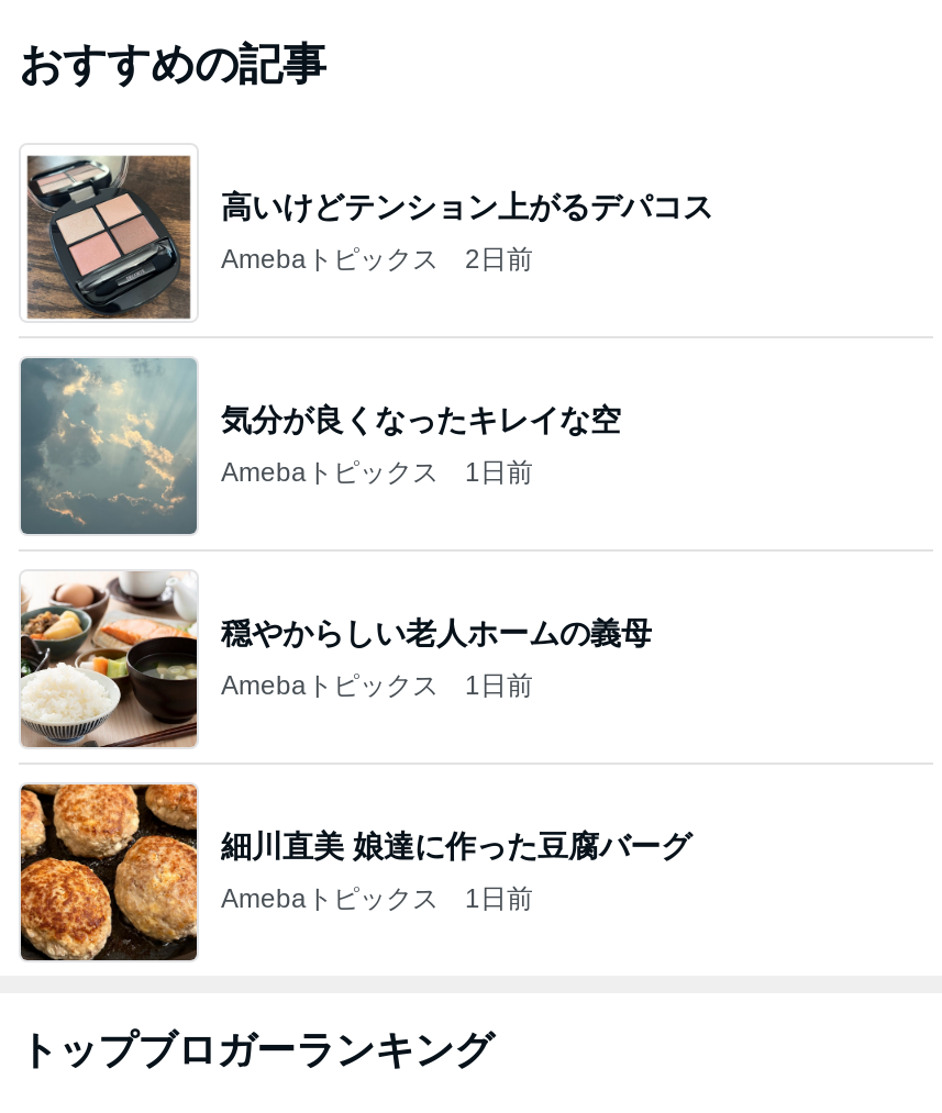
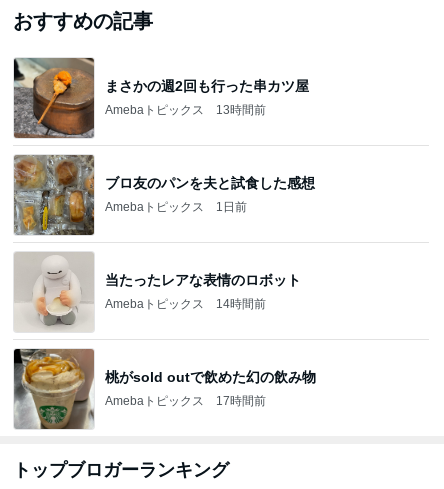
- [image]
- 高いけどテンション上がるデパコス
+ [image]
+ まさかの週2回も行った串カツ屋

- Amebaトピックス 2日前
+ Amebaトピックス 13時間前

- [image]
- 気分が良くなったキレイな空
+ [image]
+ ブロ友のパンを夫と試食した感想

- [image]
- 穏やからしい老人ホームの義母
+ [image]
+ 当たったレアな表情のロボット

- Amebaトピックス 1日前
+ Amebaトピックス 14時間前

- [image]
- 細川直美 娘達に作った豆腐バーグ
+ [image]
+ 桃がsold outで飲めた幻の飲み物

- Amebaトピックス 1日前
+ Amebaトピックス 17時間前
